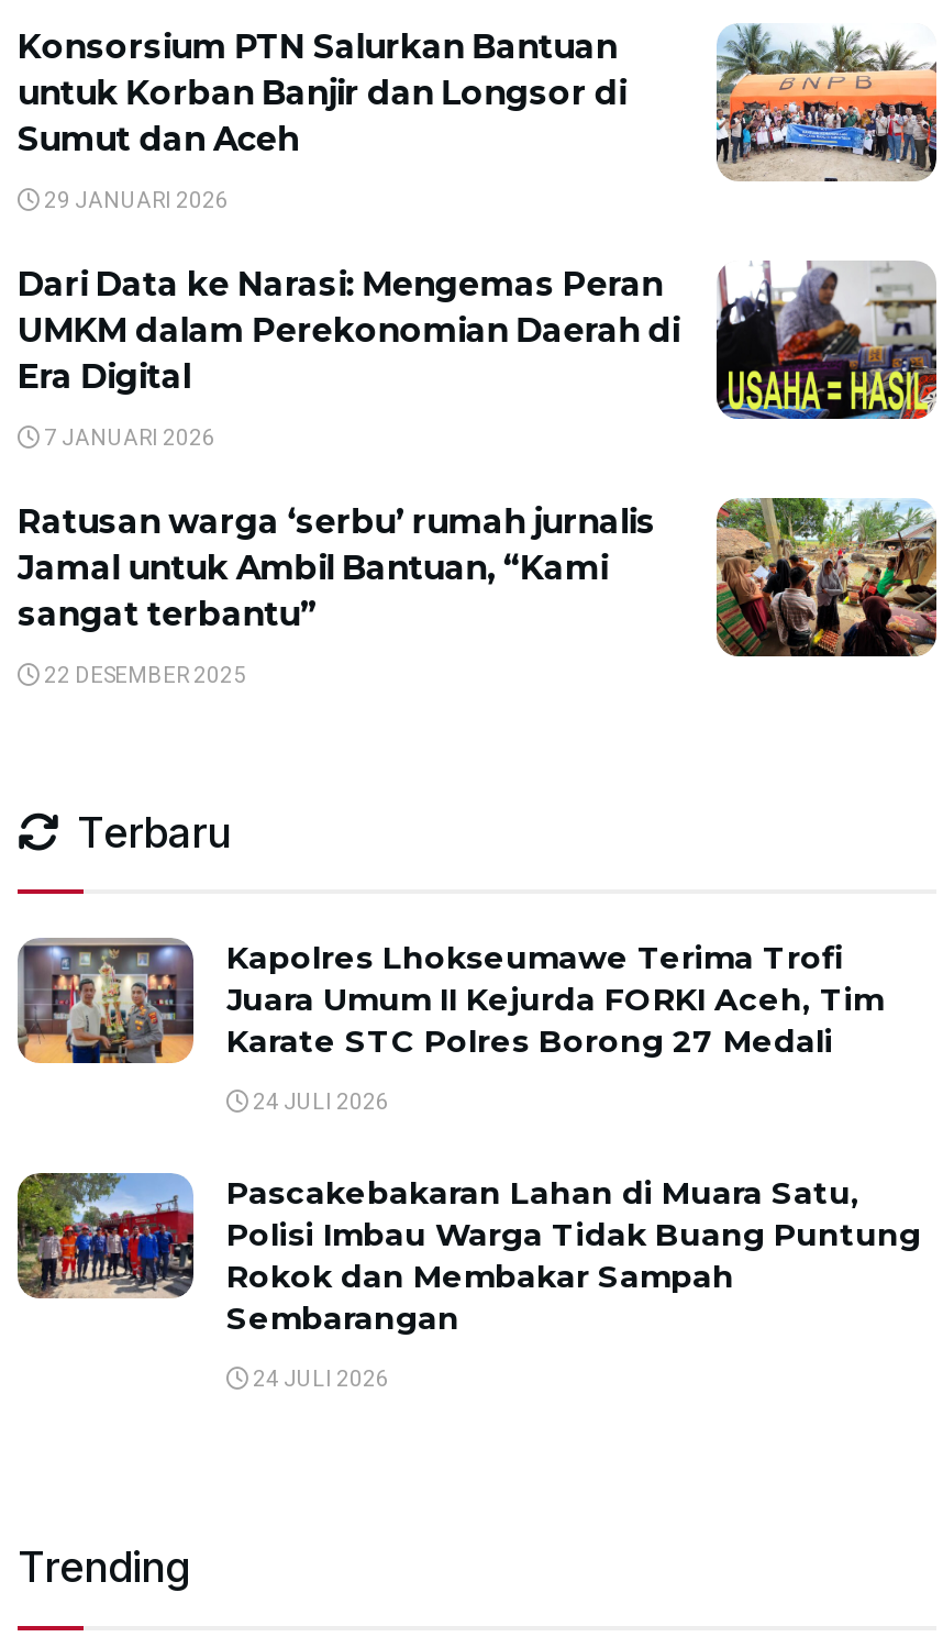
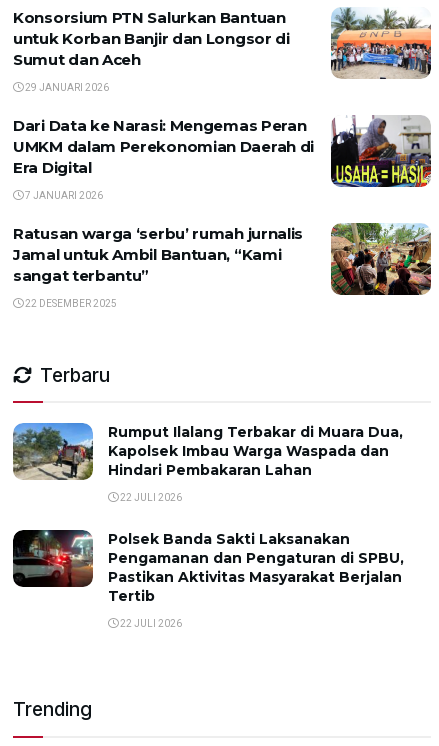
- [image]
- Kapolres Lhokseumawe Terima Trofi
- Juara Umum II Kejurda FORKI Aceh, Tim
- Karate STC Polres Borong 27 Medali
+ [image]
+ Rumput Ilalang Terbakar di Muara Dua,
+ Kapolsek Imbau Warga Waspada dan
+ Hindari Pembakaran Lahan

- 24 JULI 2026
+ 22 JULI 2026

- [image]
- Pascakebakaran Lahan di Muara Satu,
- Polisi Imbau Warga Tidak Buang Puntung
- Rokok dan Membakar Sampah
- Sembarangan
+ [image]
+ Polsek Banda Sakti Laksanakan
+ Pengamanan dan Pengaturan di SPBU,
+ Pastikan Aktivitas Masyarakat Berjalan
+ Tertib

- 24 JULI 2026
+ 22 JULI 2026
